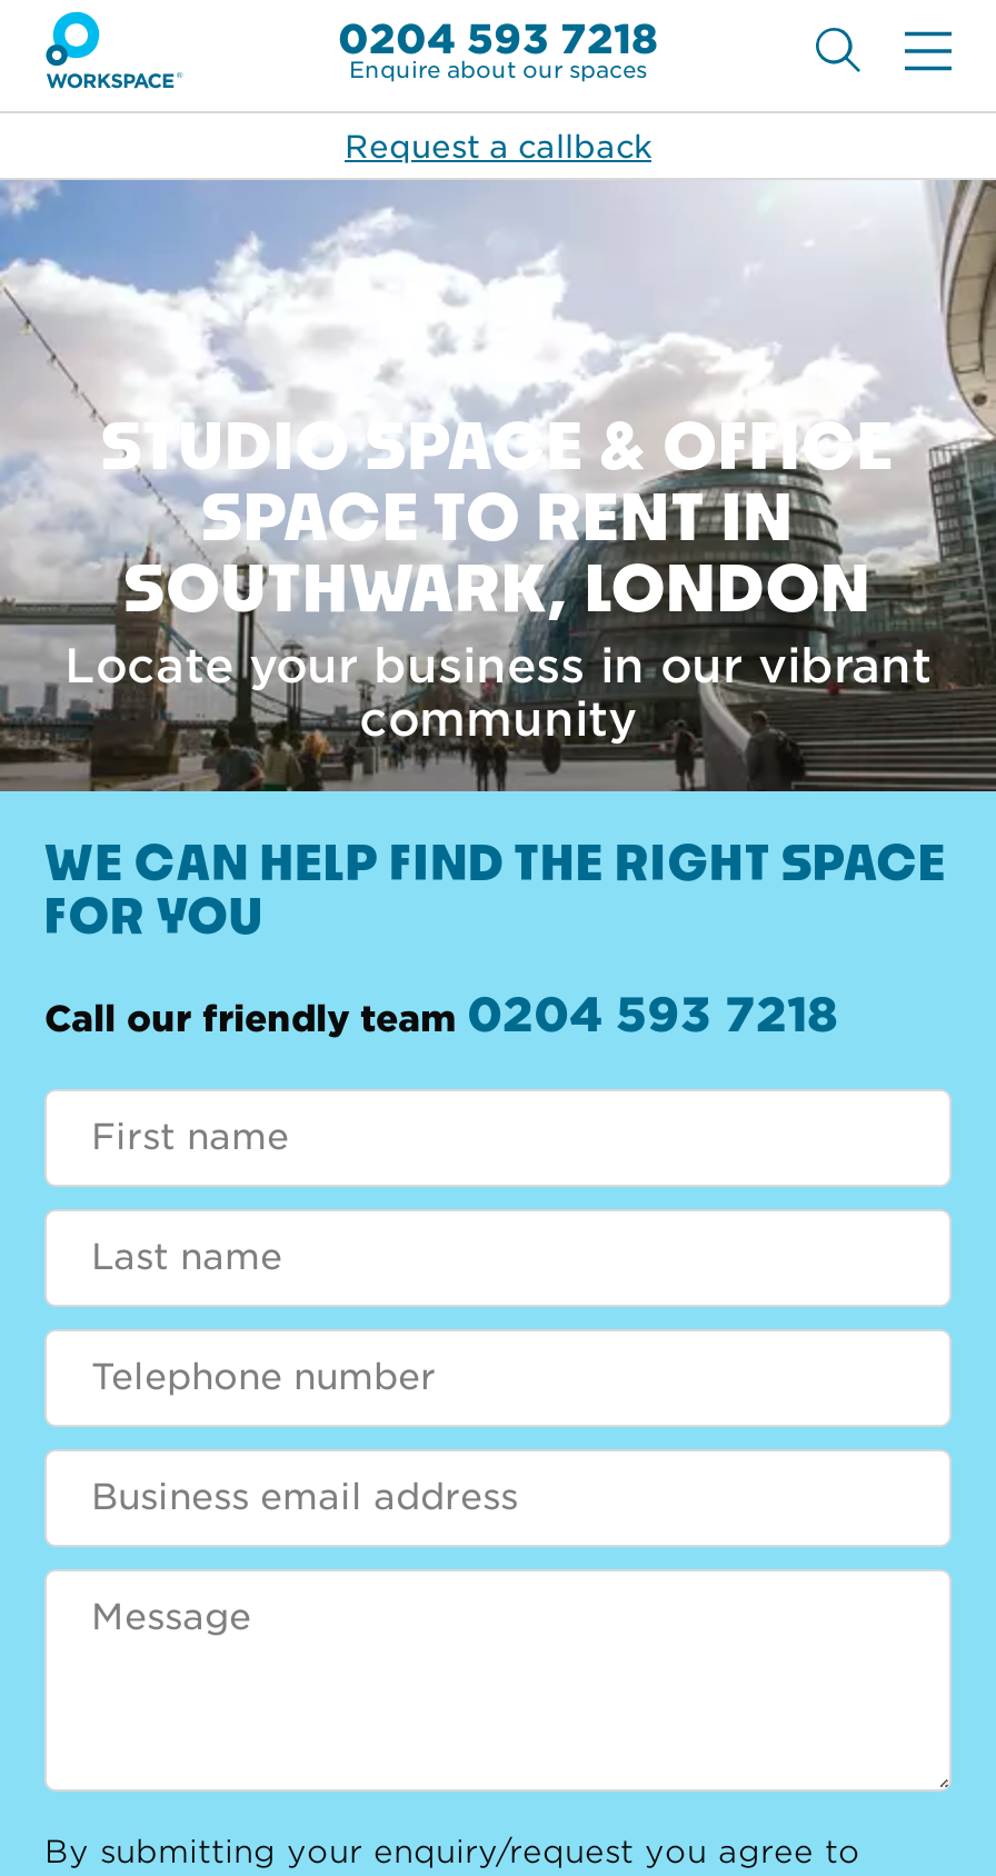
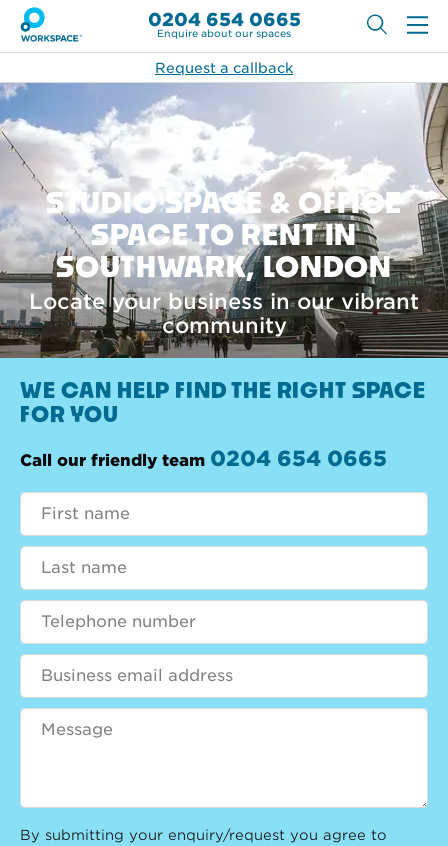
- 0204 593 7218
+ 0204 654 0665

- Call our friendly team 0204 593 7218
+ Call our friendly team 0204 654 0665
